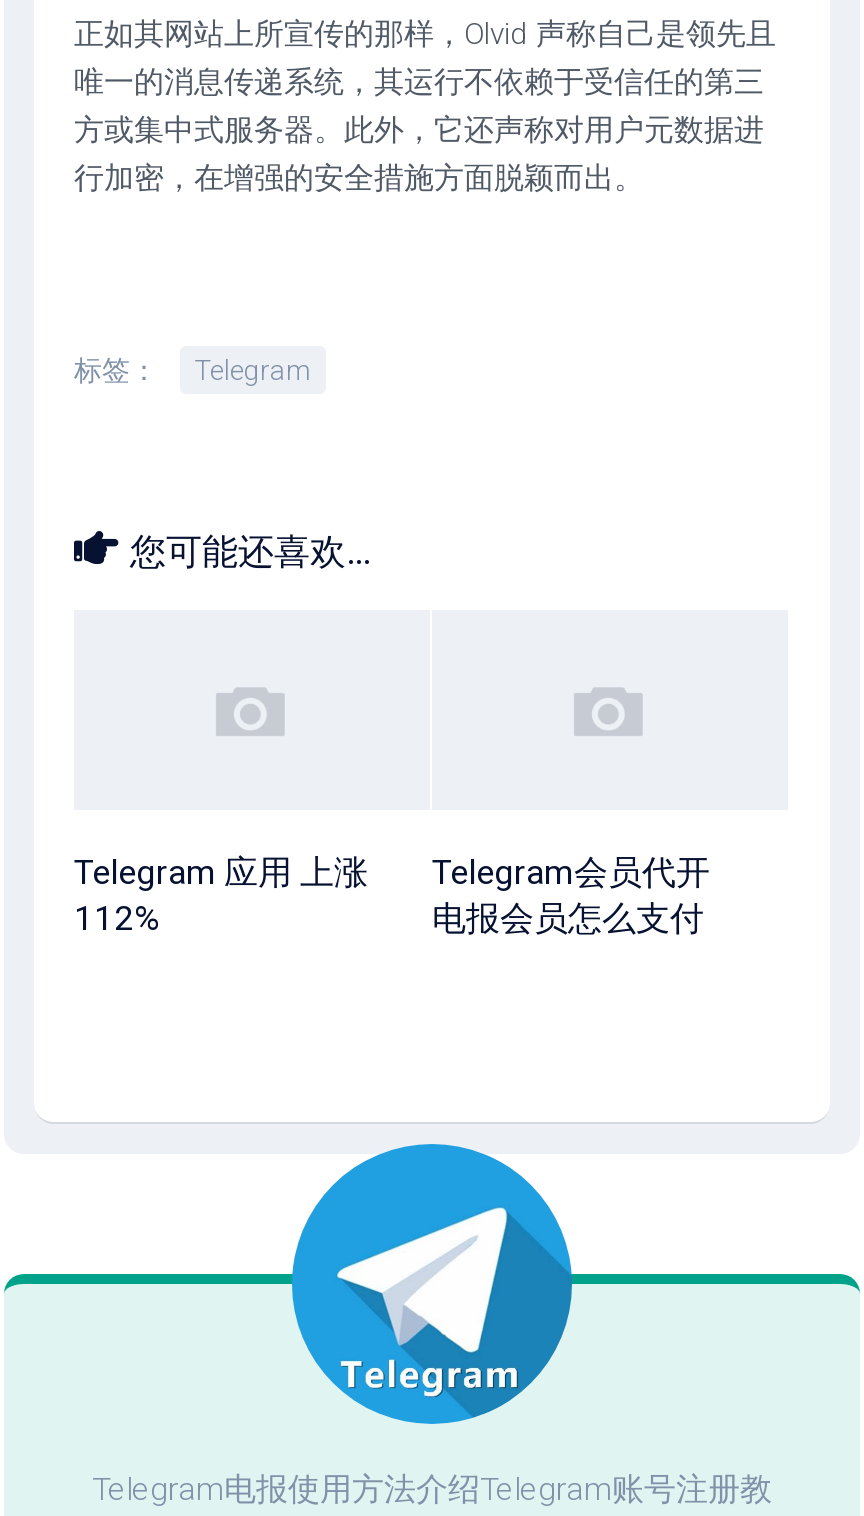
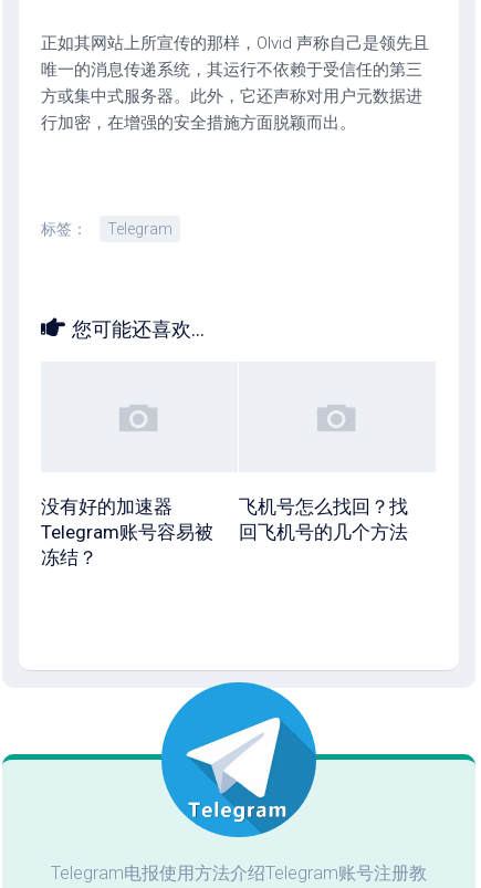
- Telegram 应用 上涨
- 112%
+ 没有好的加速器
+ Telegram账号容易被
+ 冻结？

- Telegram会员代开
- 电报会员怎么支付
+ 飞机号怎么找回？找
+ 回飞机号的几个方法
